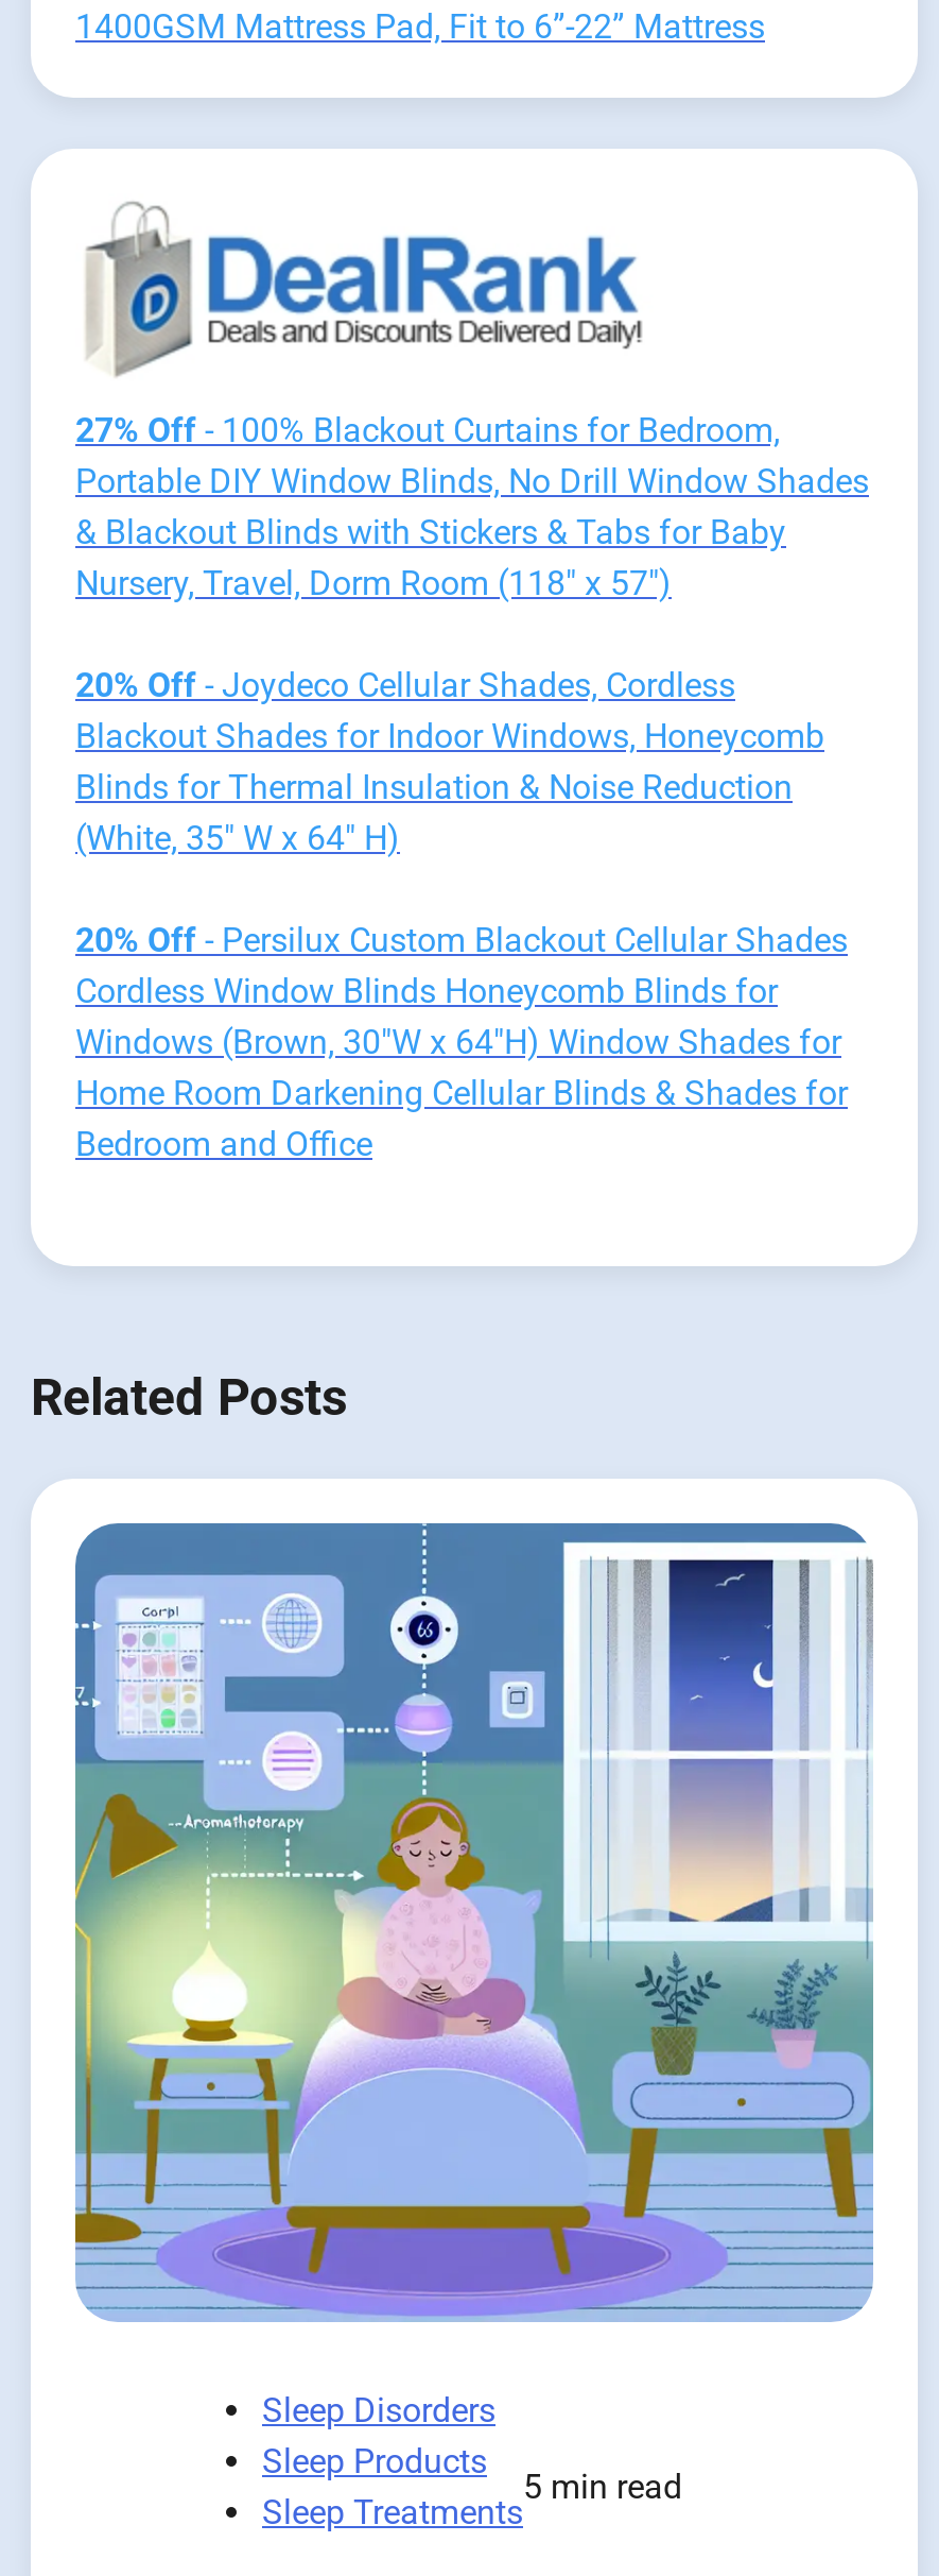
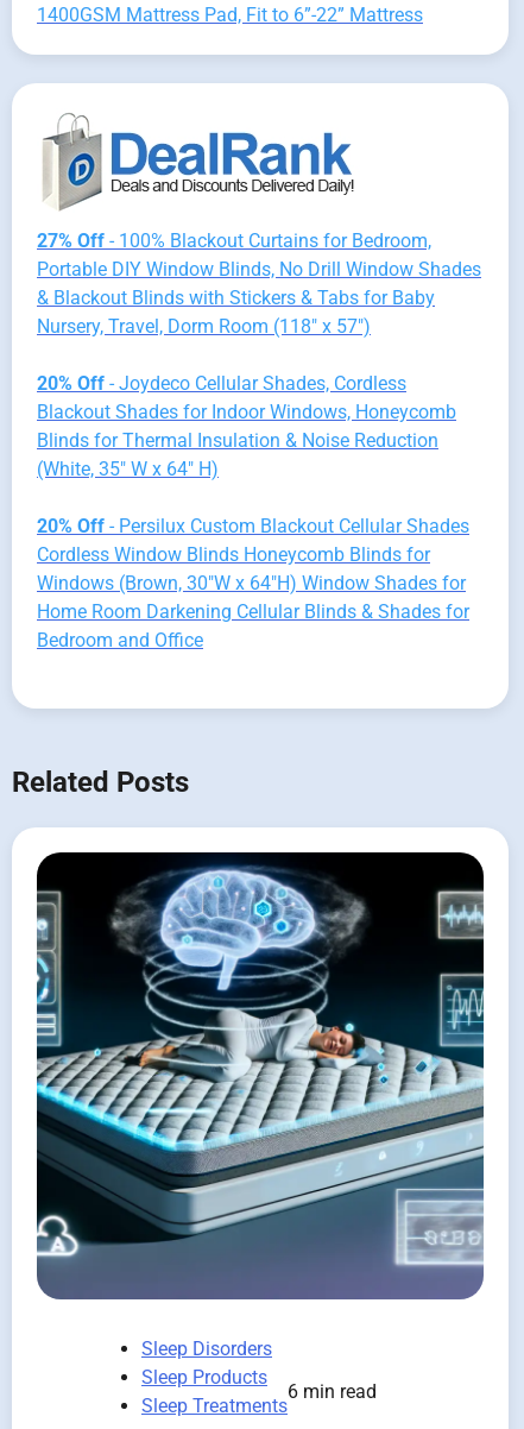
- [image]
+ [image]

- 5 min read
+ 6 min read
